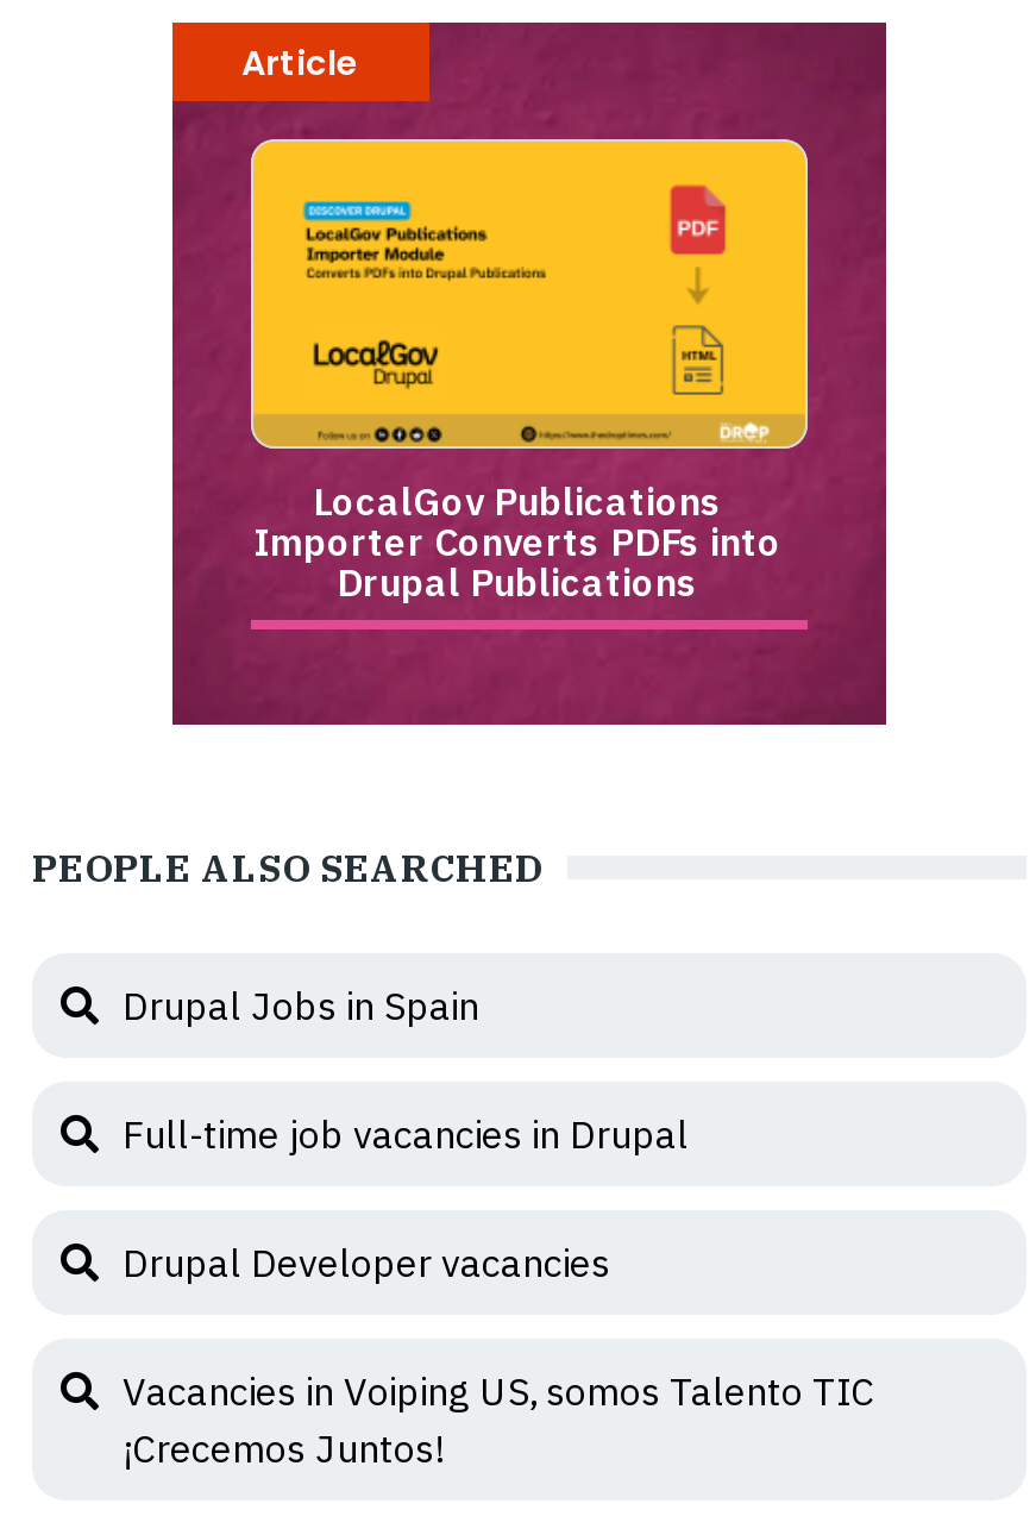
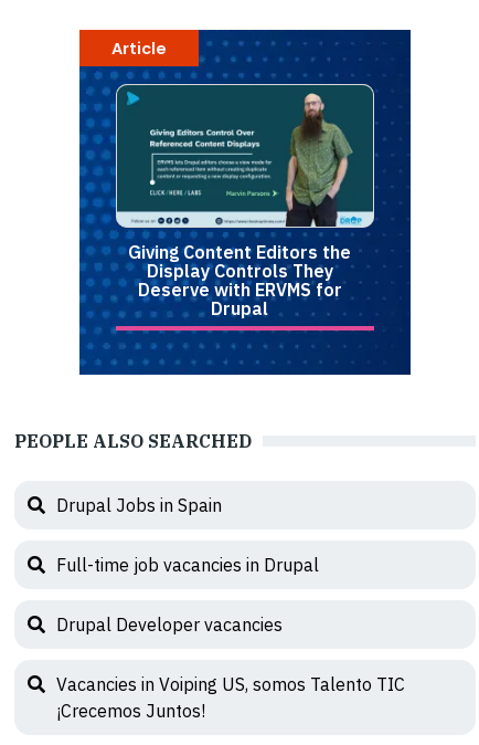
- [image]
- LocalGov Publications
- Importer Converts PDFs into
- Drupal Publications
+ [image]
+ Giving Content Editors the
+ Display Controls They
+ Deserve with ERVMS for
+ Drupal
